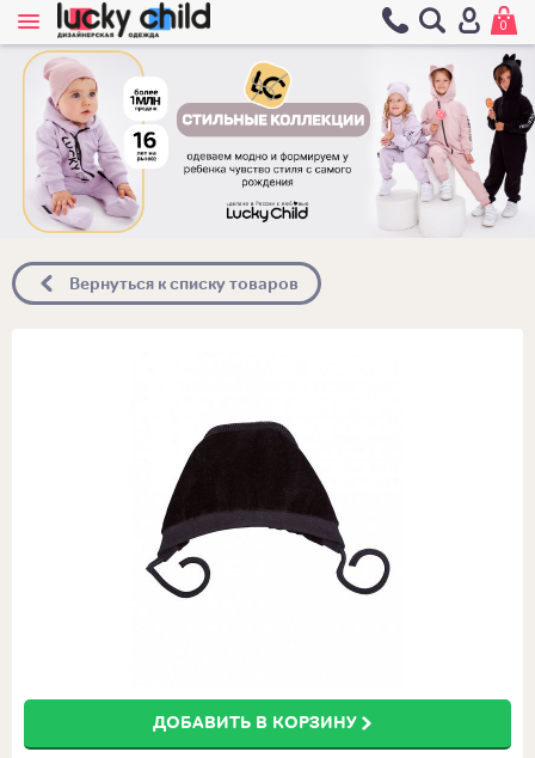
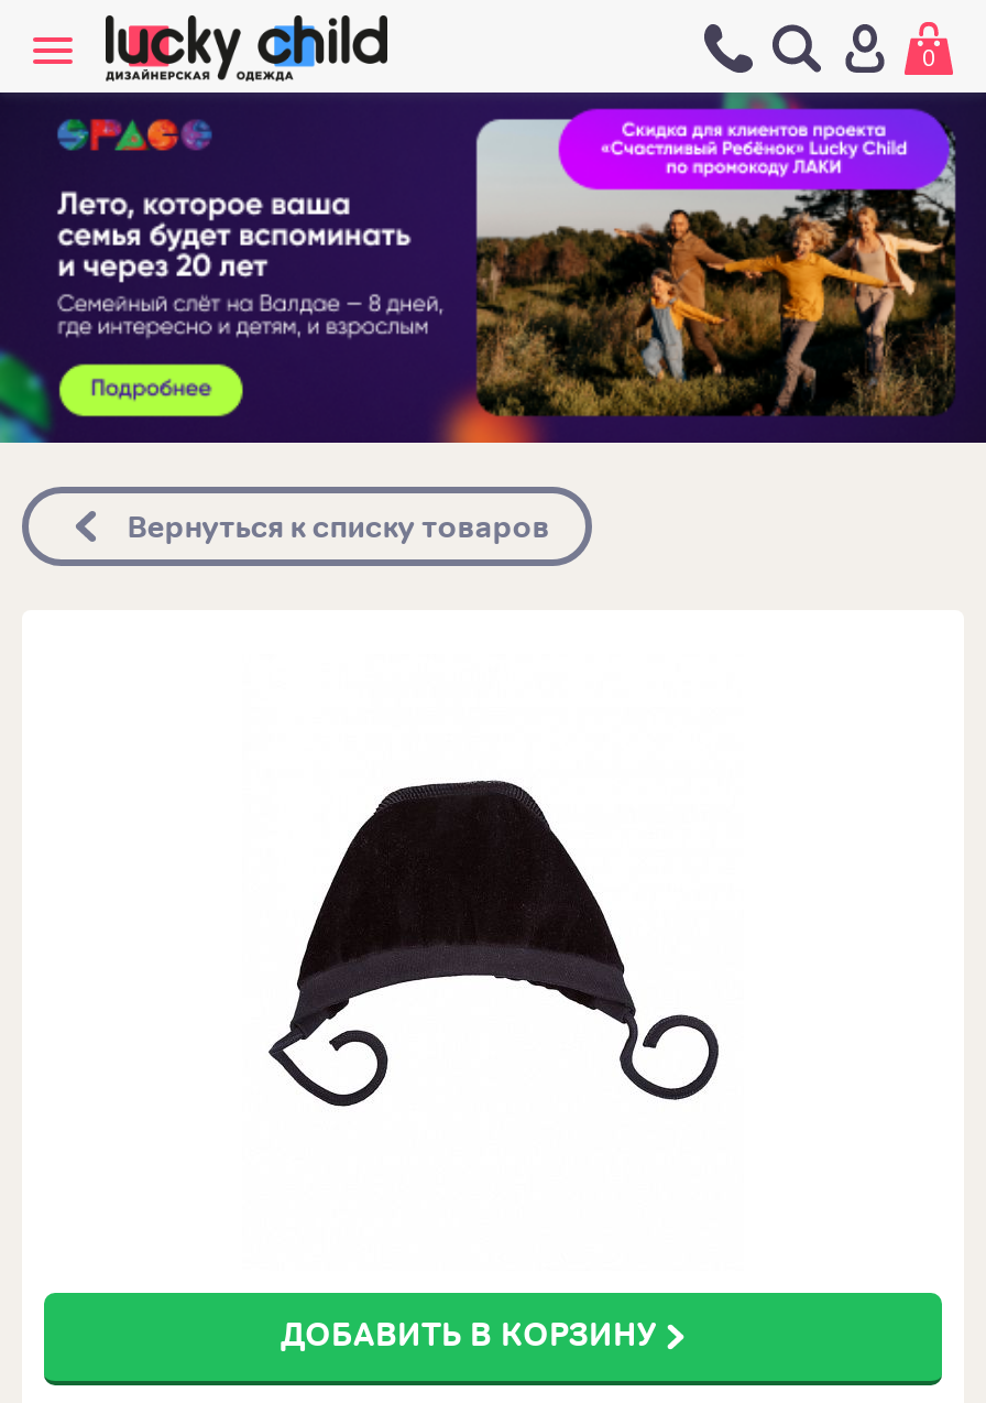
- [image]
+ [image]
